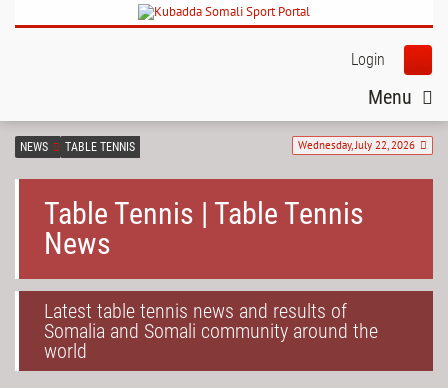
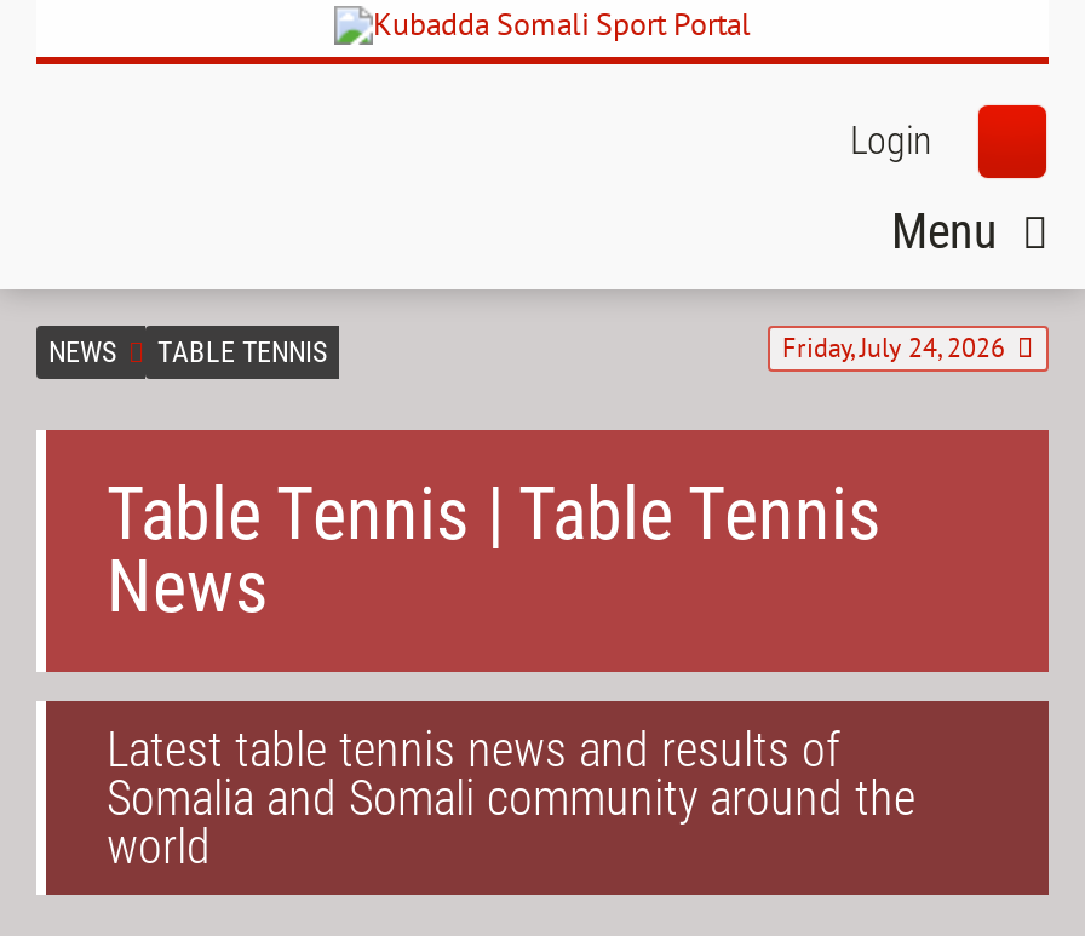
- Wednesday, July 22, 2026
+ Friday, July 24, 2026
